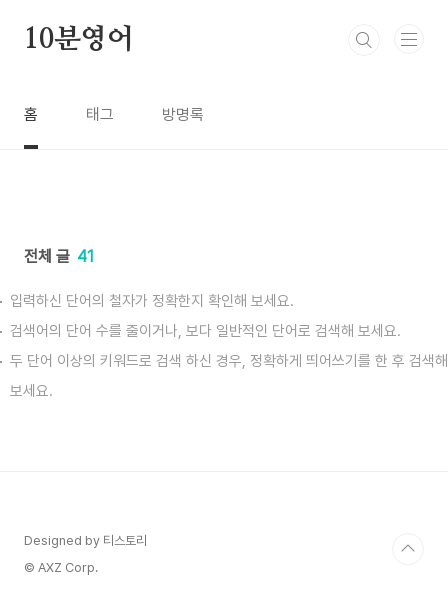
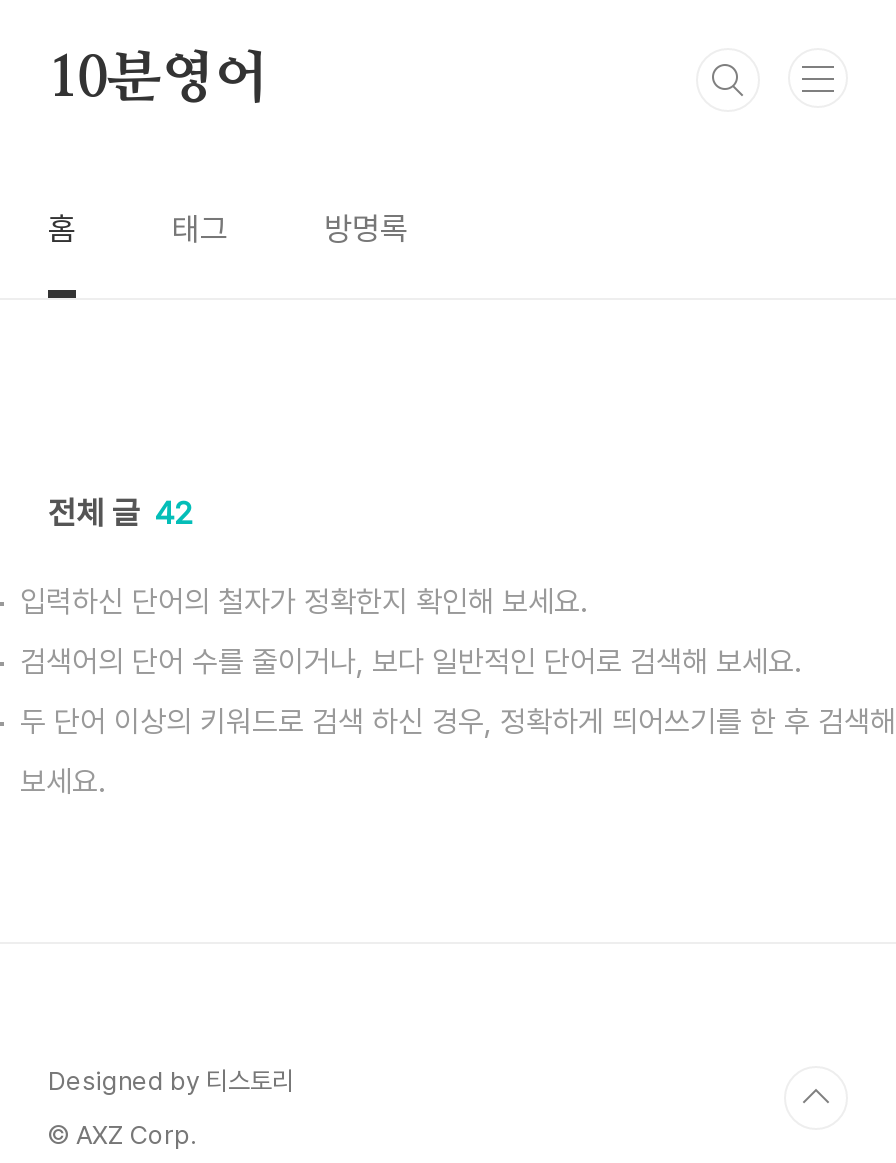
- 전체 글 41
+ 전체 글 42
